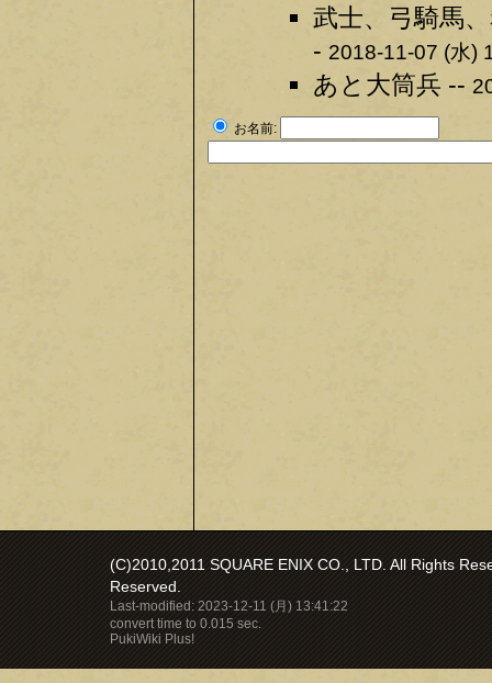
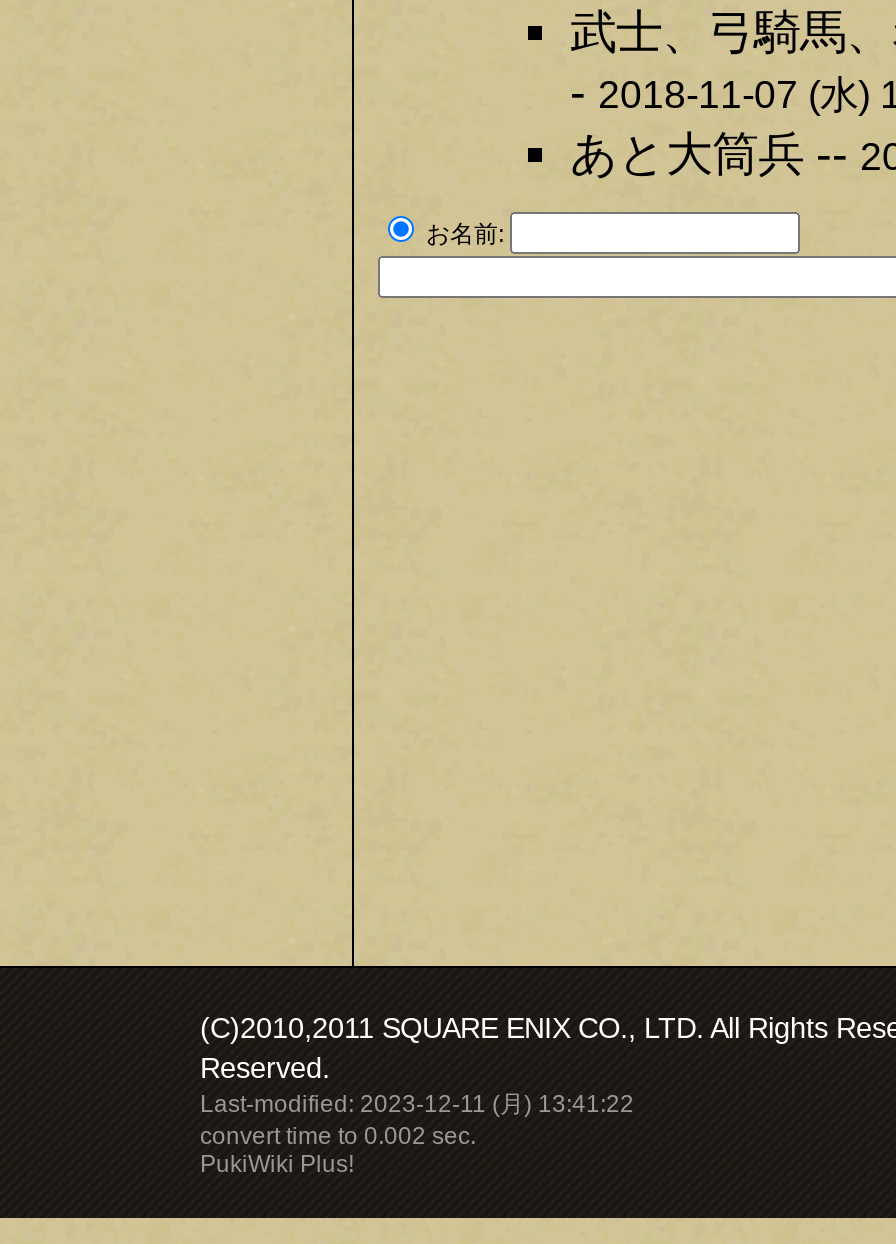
- convert time to 0.015 sec.
+ convert time to 0.002 sec.
